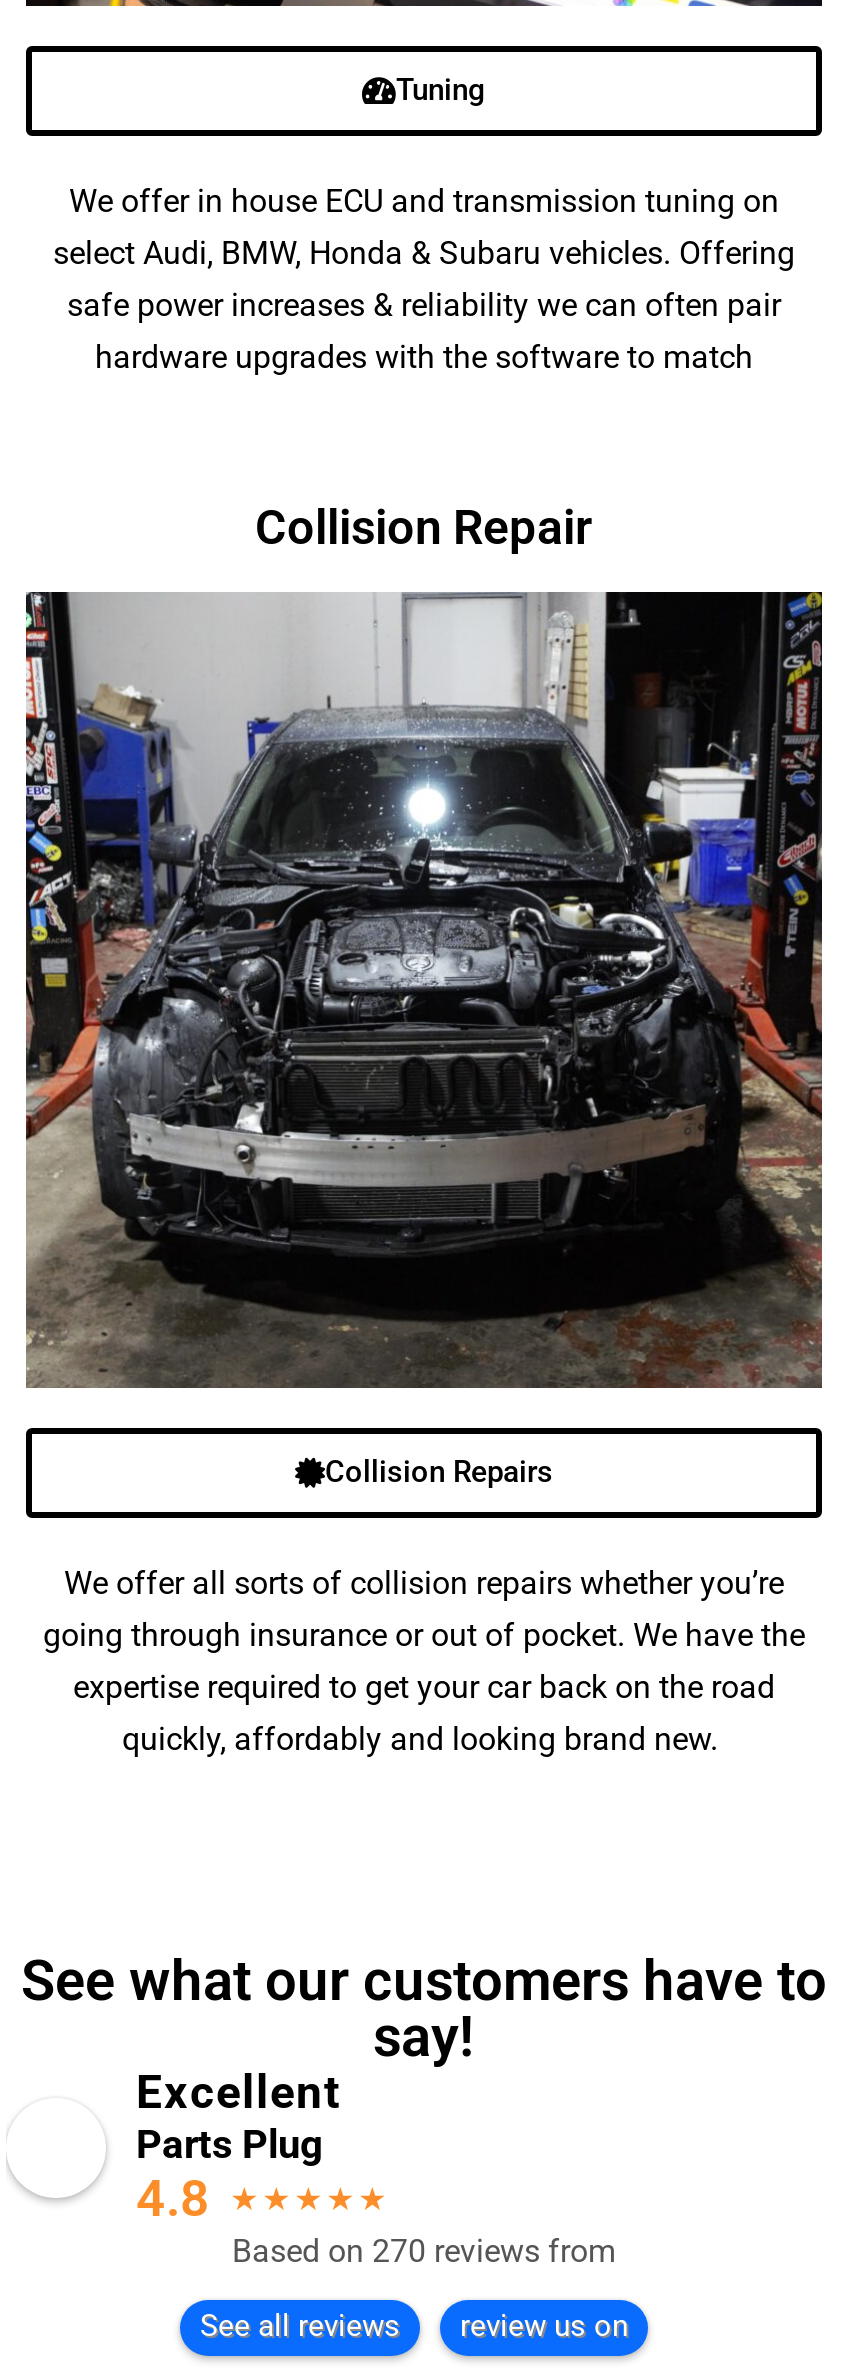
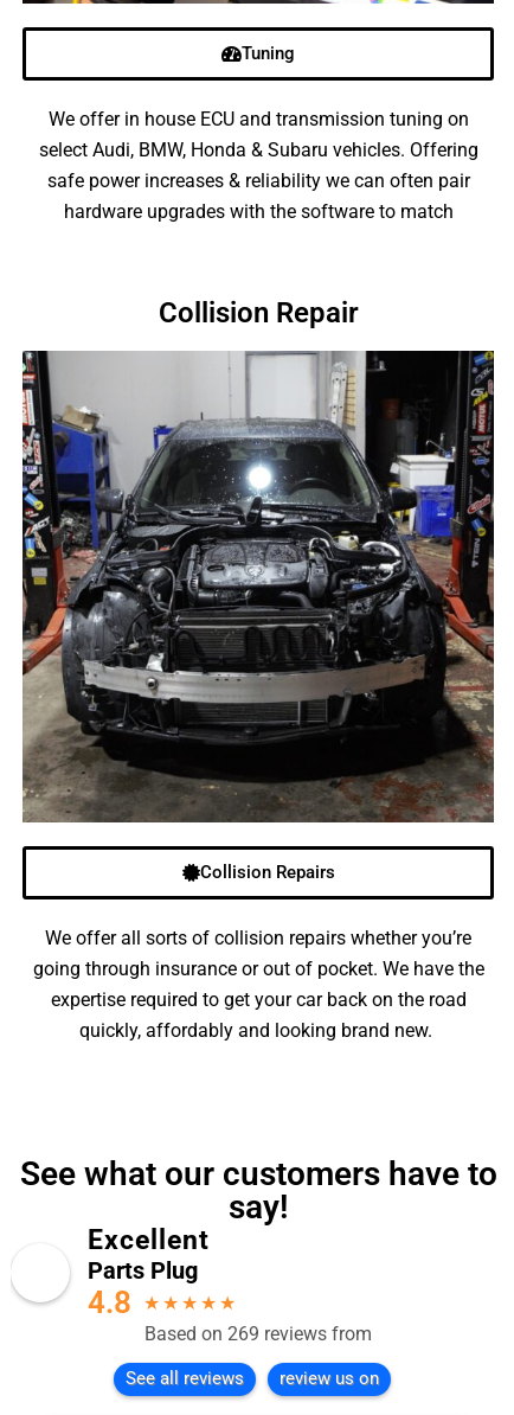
- Based on 270 reviews from
+ Based on 269 reviews from
